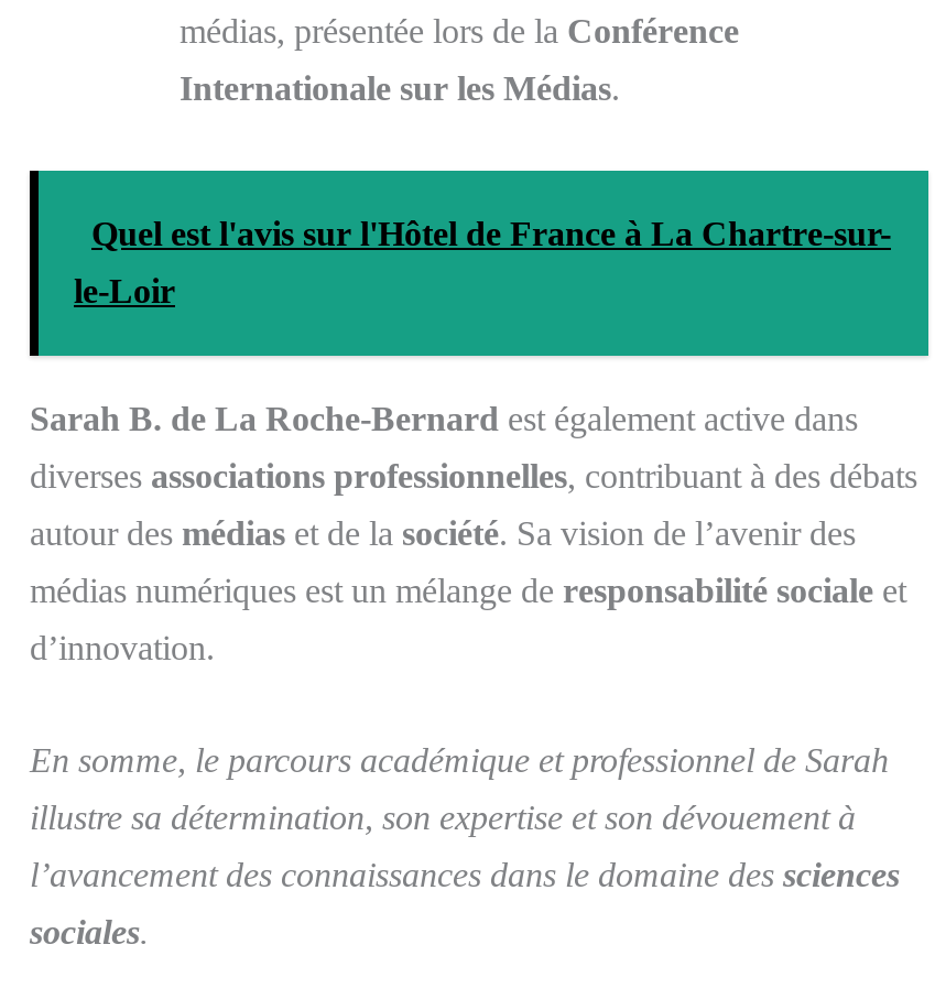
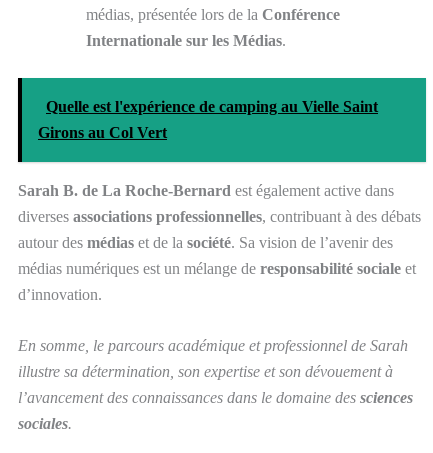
- Quel est l'avis sur l'Hôtel de France à La Chartre-sur-
+ Quelle est l'expérience de camping au Vielle Saint

- le-Loir
+ Girons au Col Vert
